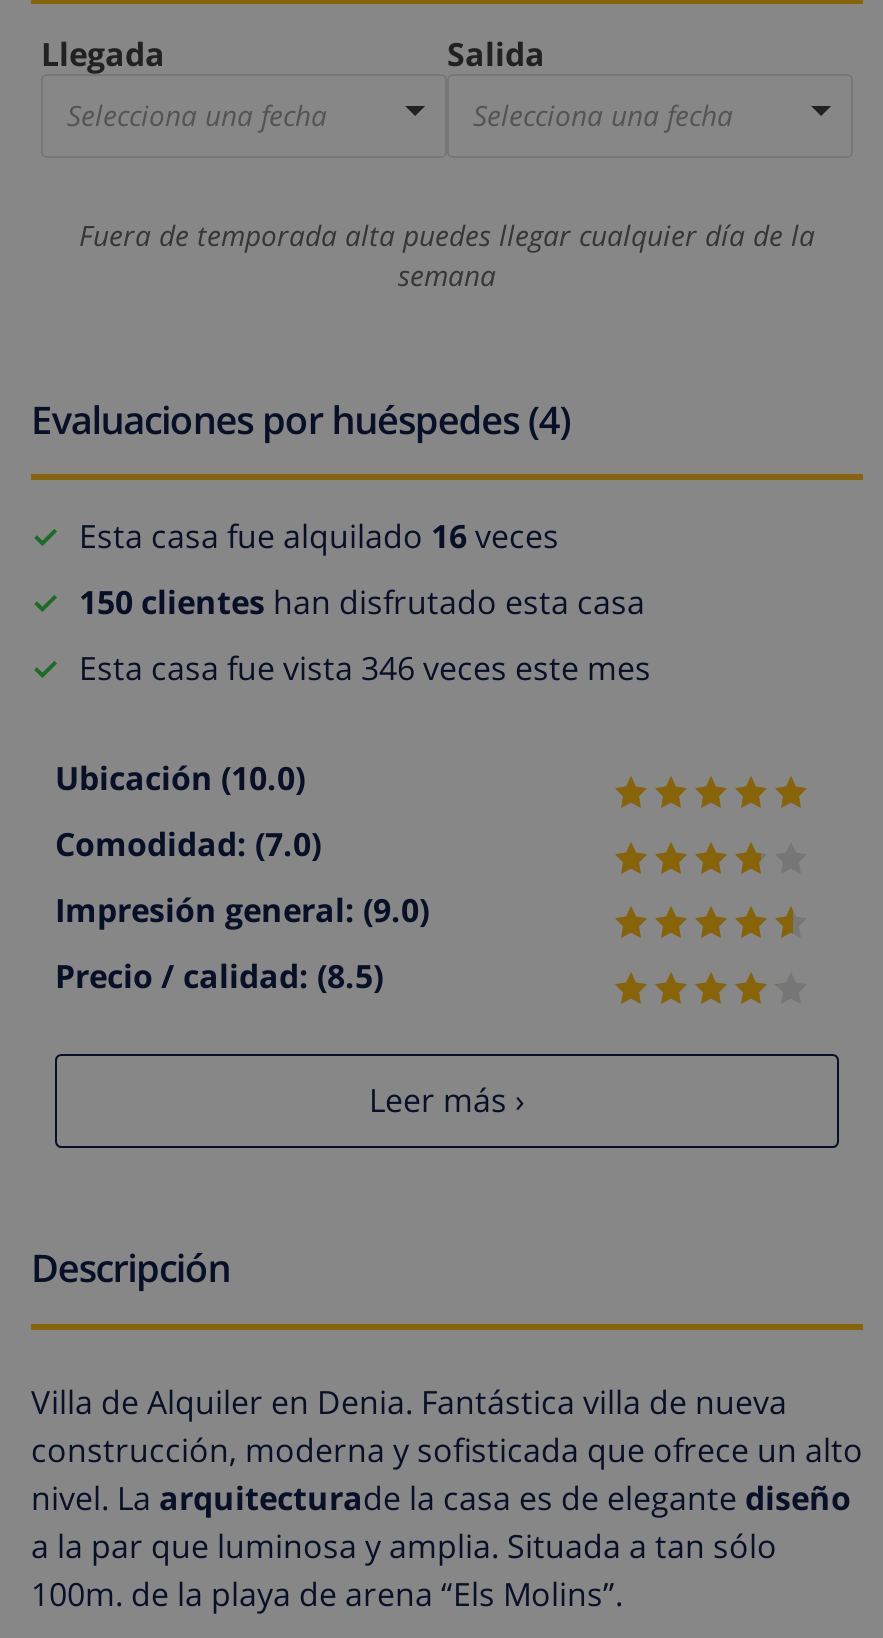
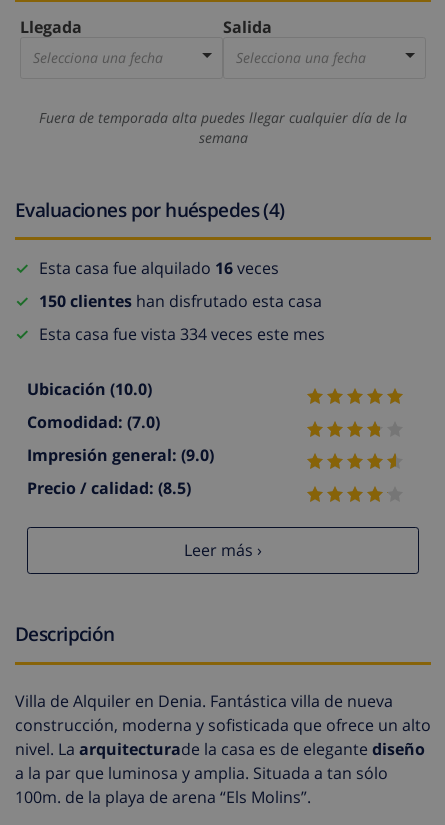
- Esta casa fue vista 346 veces este mes
+ Esta casa fue vista 334 veces este mes
